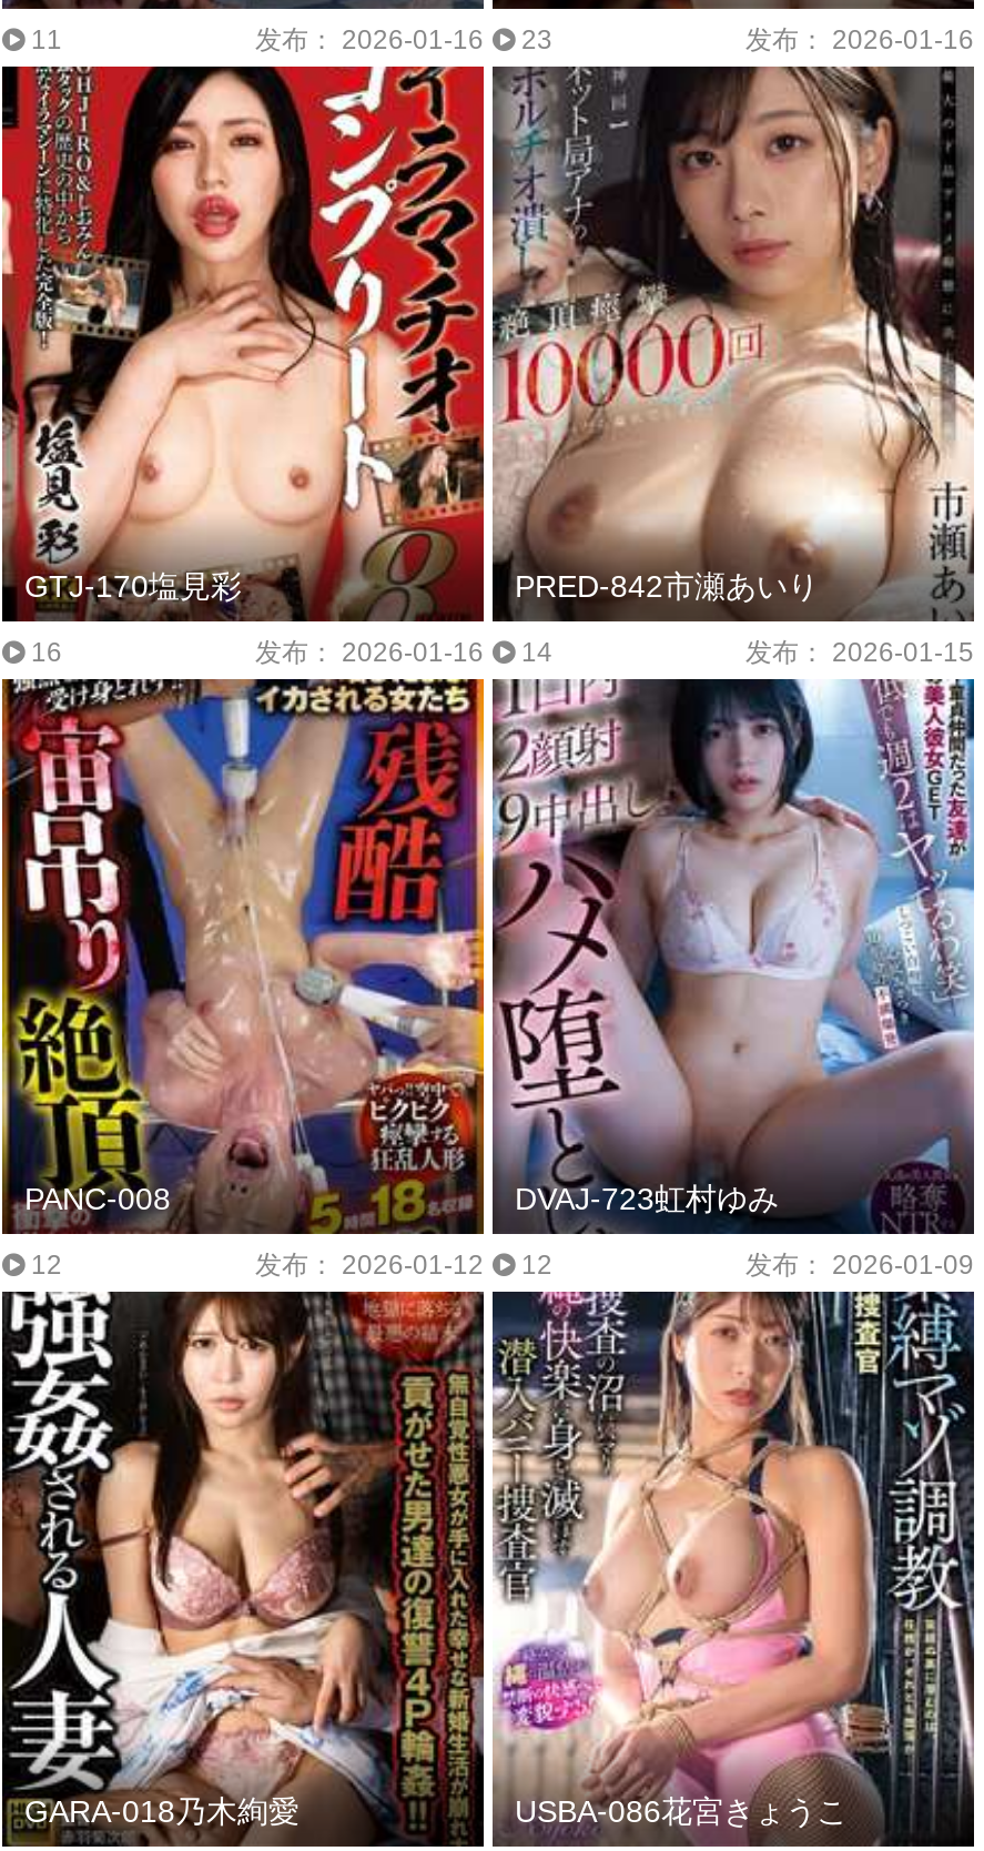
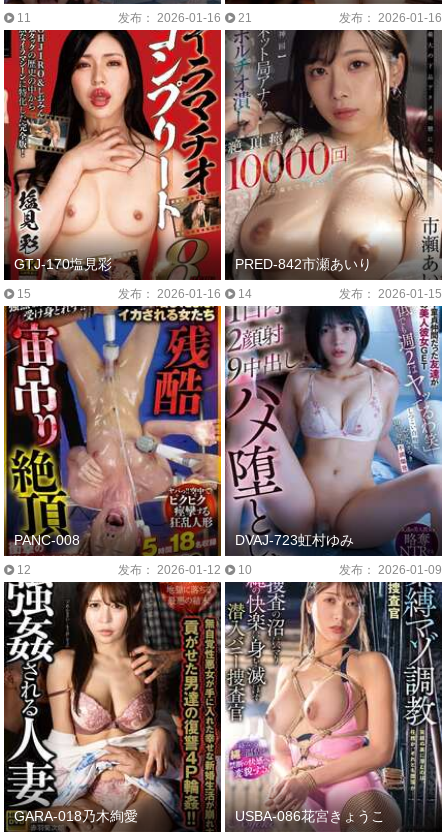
- 发布： 2026-01-16 23
+ 发布： 2026-01-16 21

- 16
+ 15

- 发布： 2026-01-12 12
+ 发布： 2026-01-12 10
